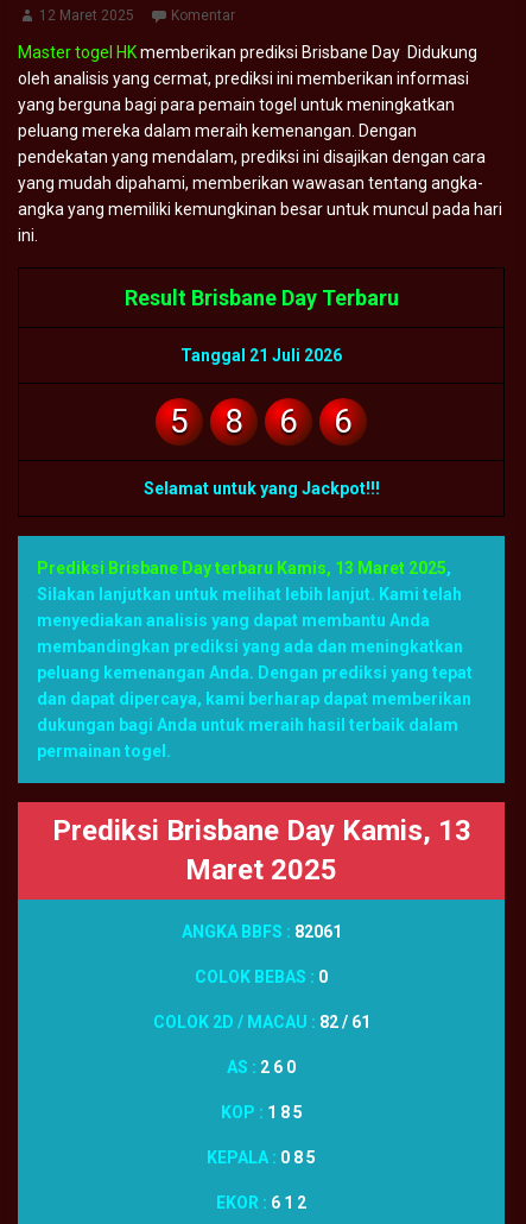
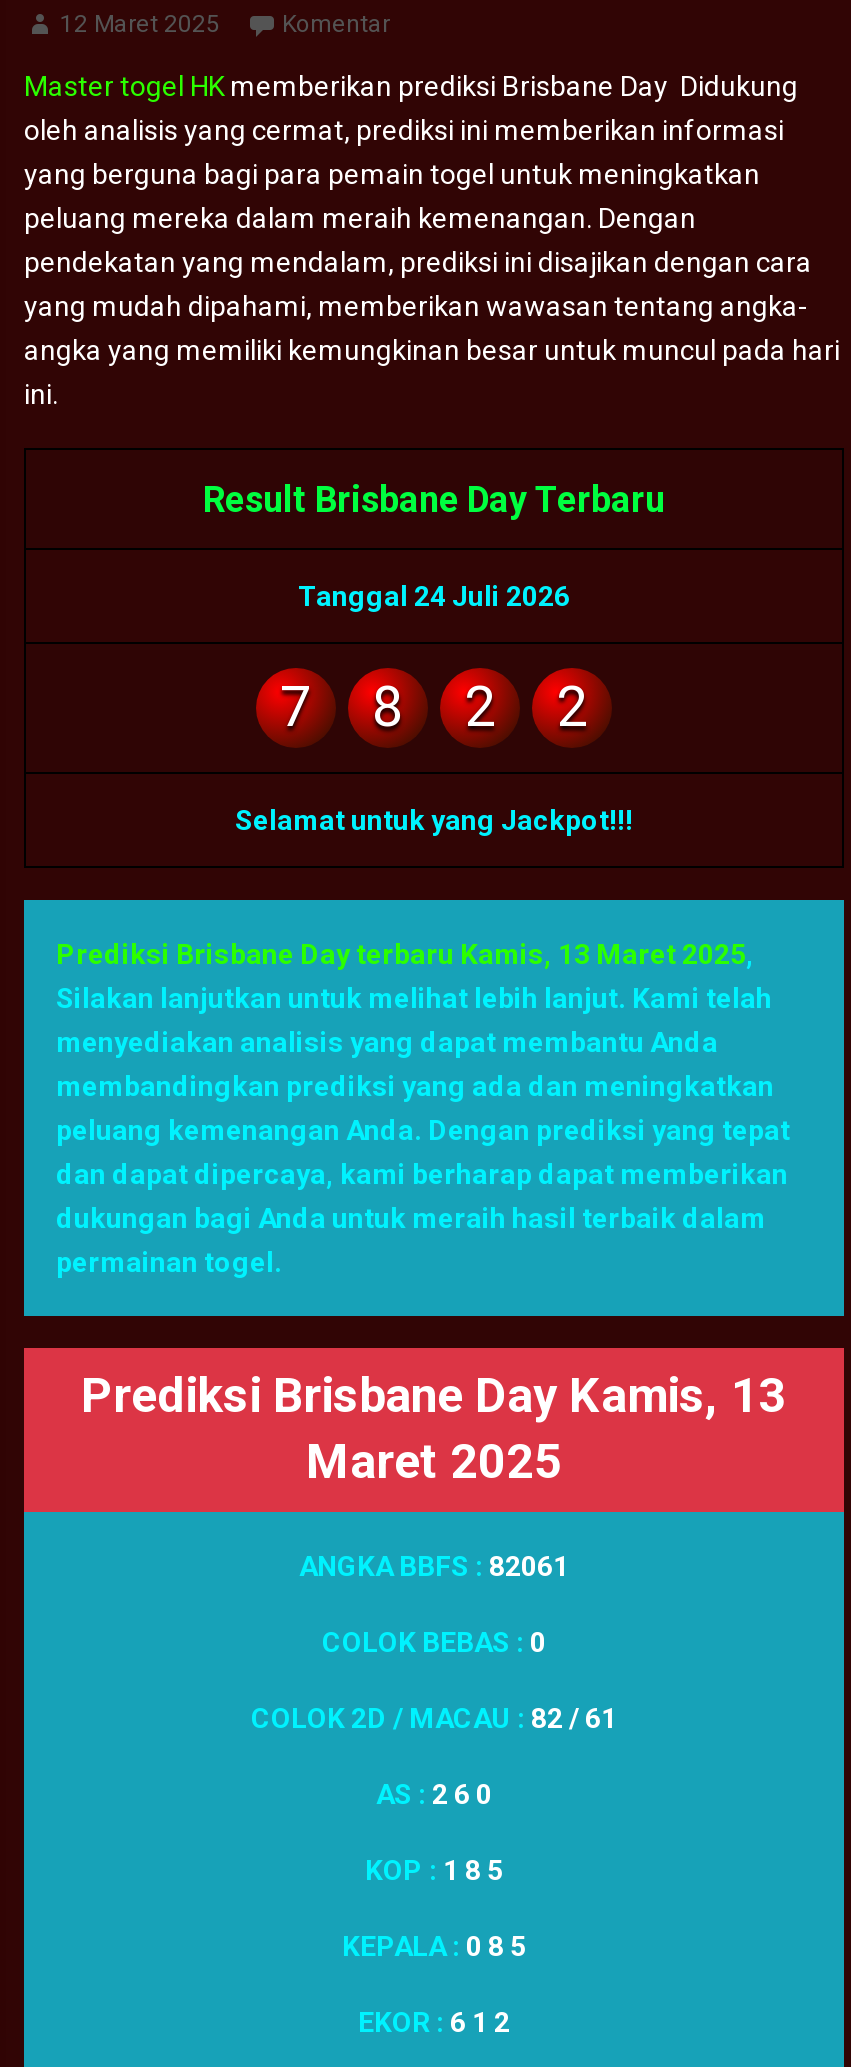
- Tanggal 21 Juli 2026
+ Tanggal 24 Juli 2026

- 5
+ 7

- 6
+ 2

- 6
+ 2
